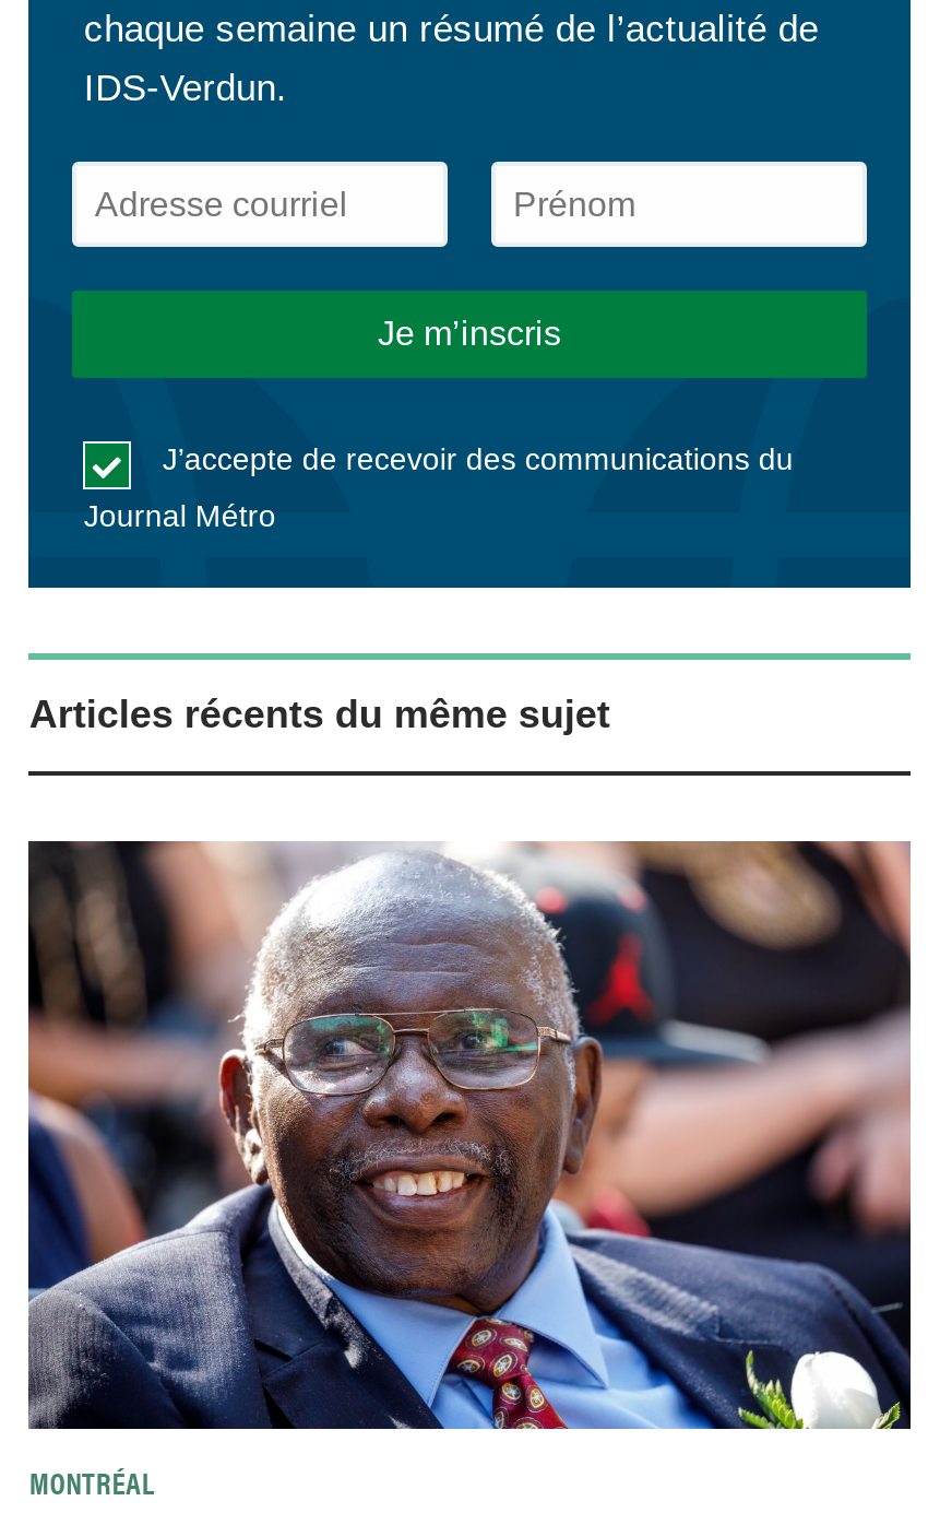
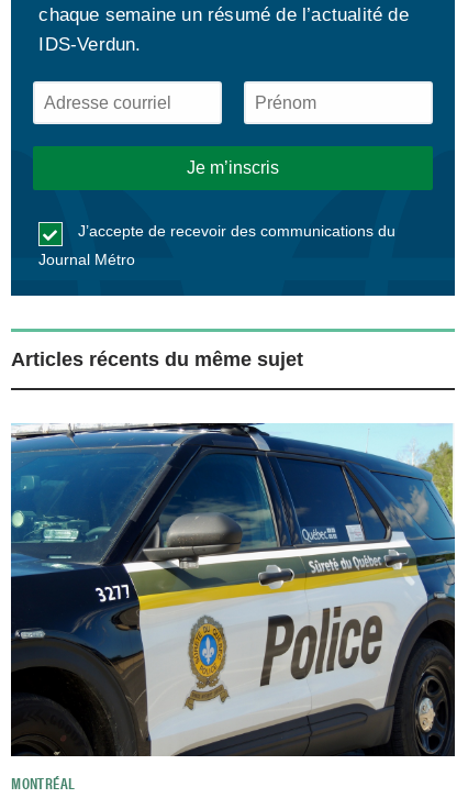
- [image]
+ [image]
